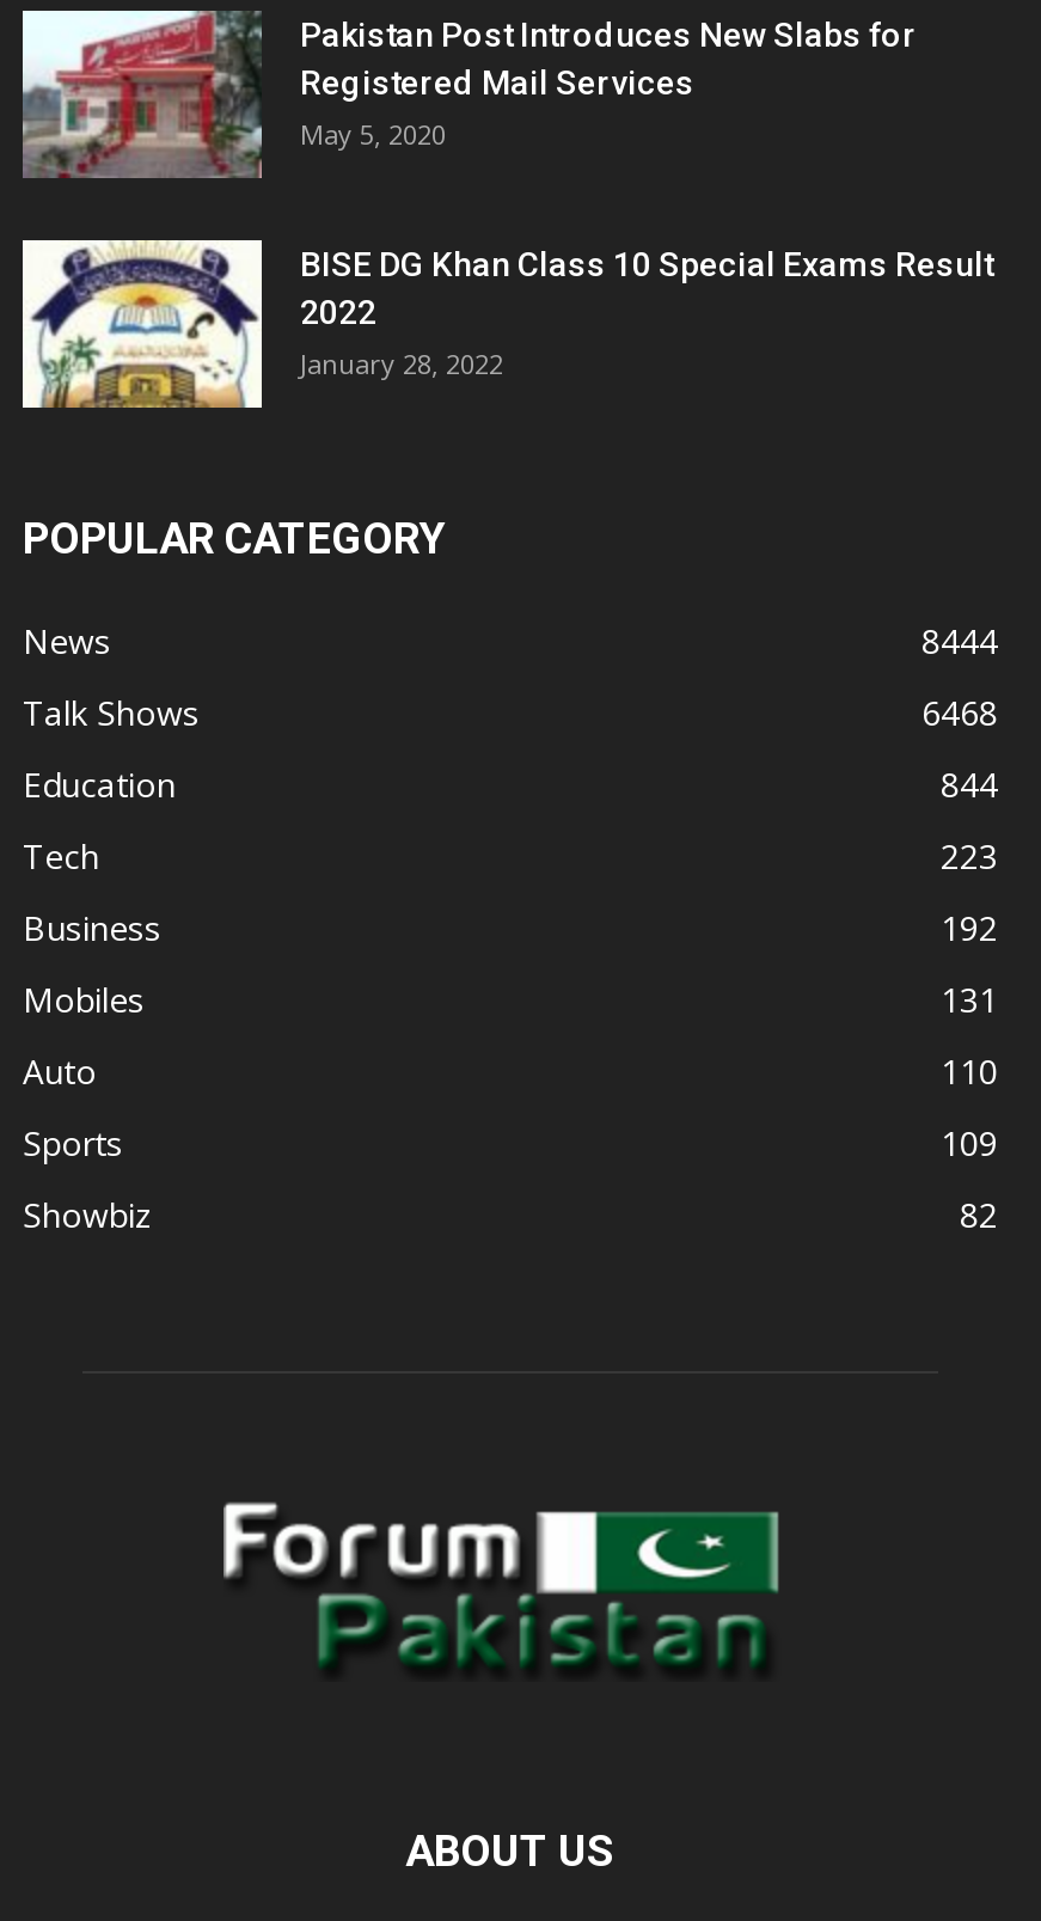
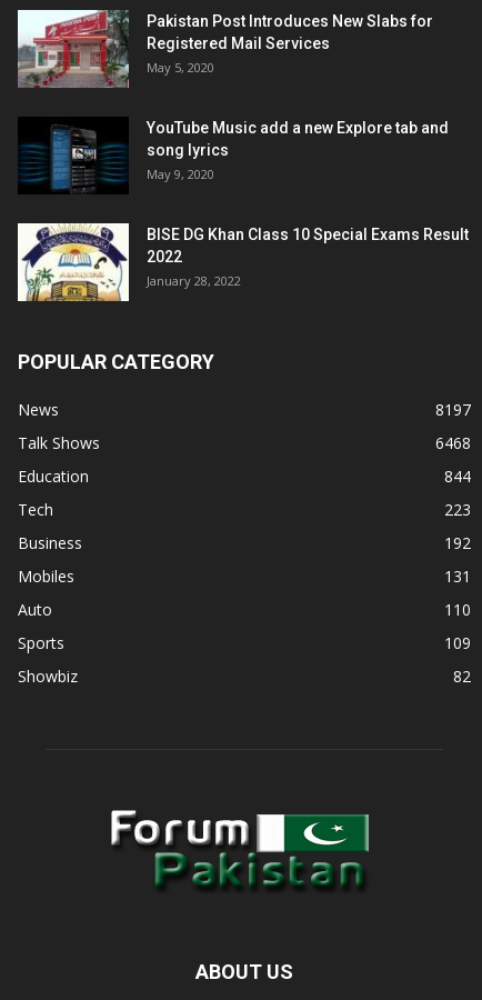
+ [image]
+ YouTube Music add a new Explore tab and
+ song lyrics
+ May 9, 2020

- 8444
+ 8197
